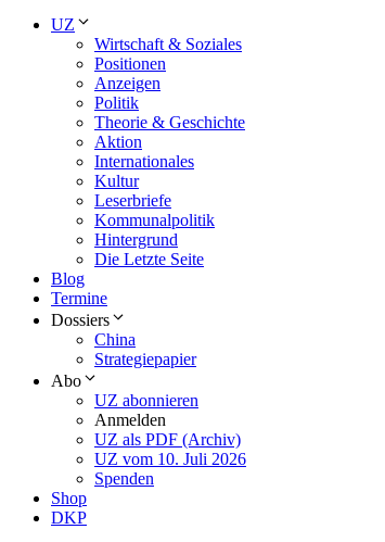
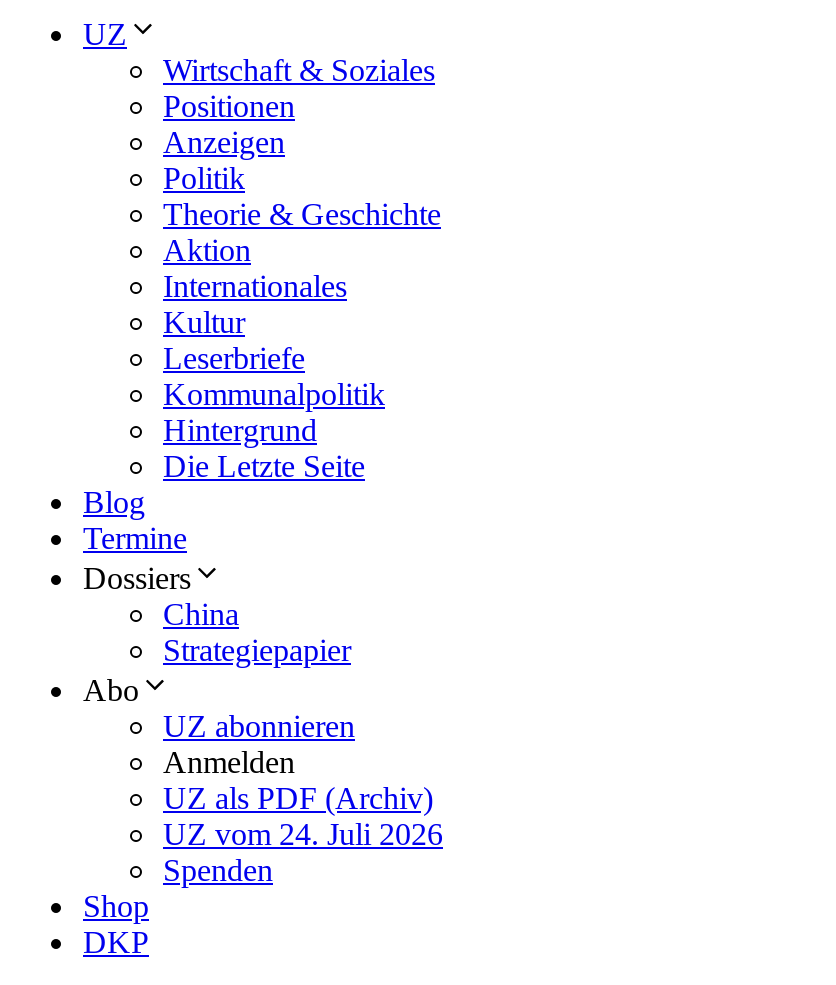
- UZ vom 10. Juli 2026
+ UZ vom 24. Juli 2026
